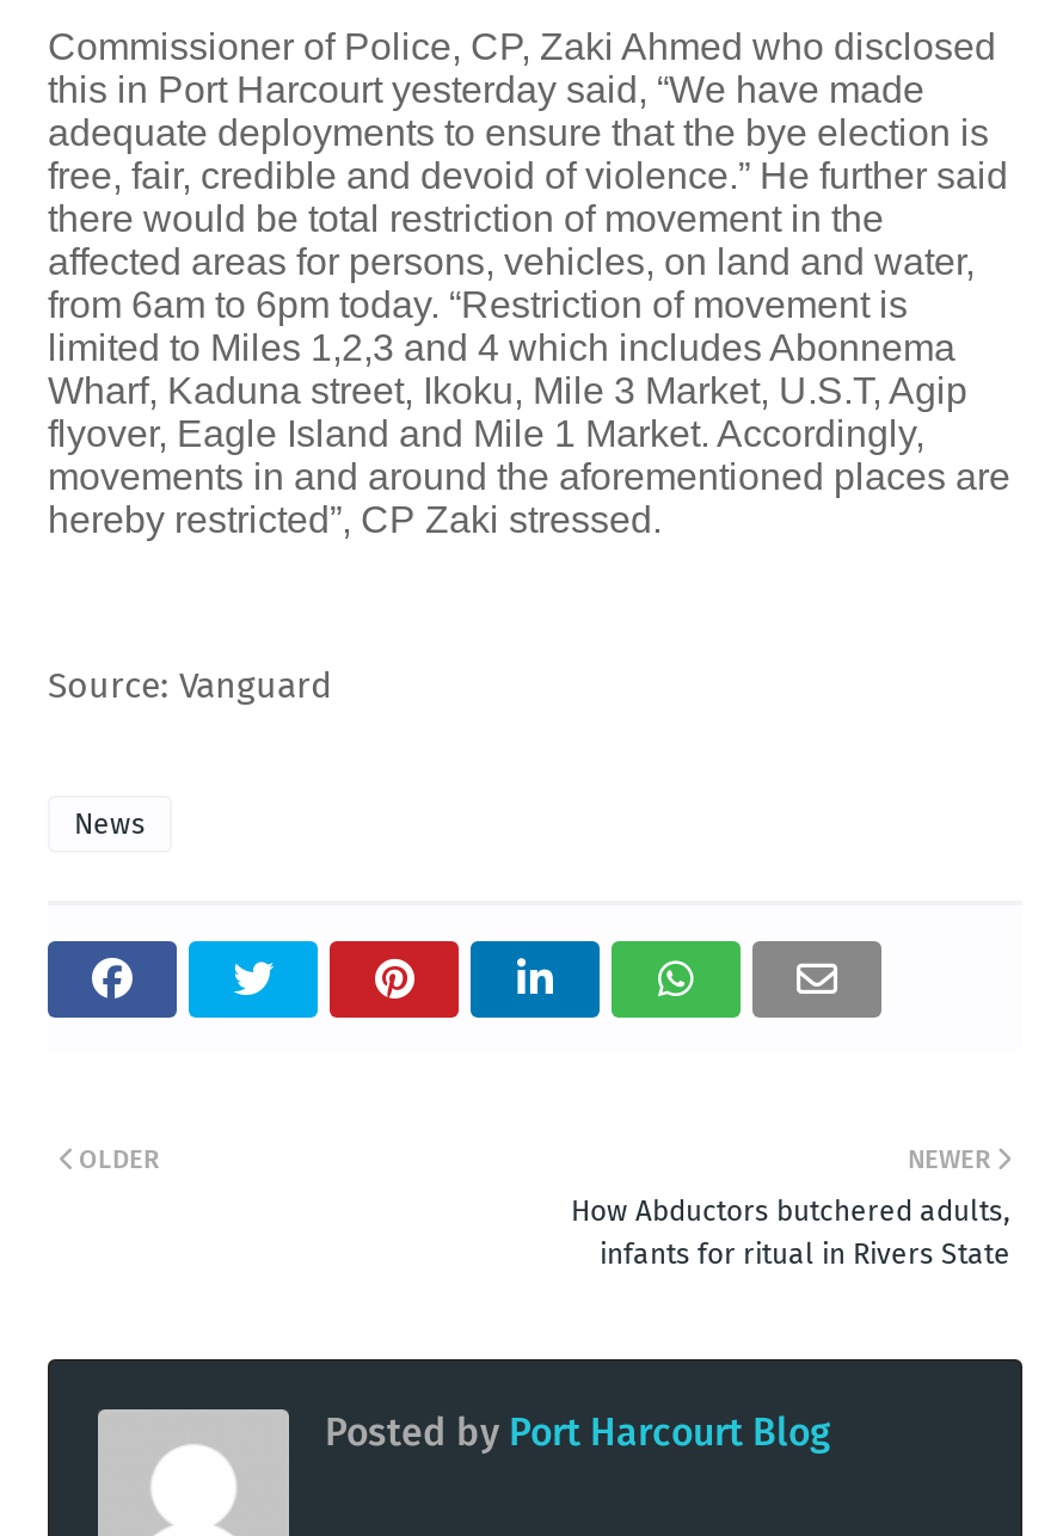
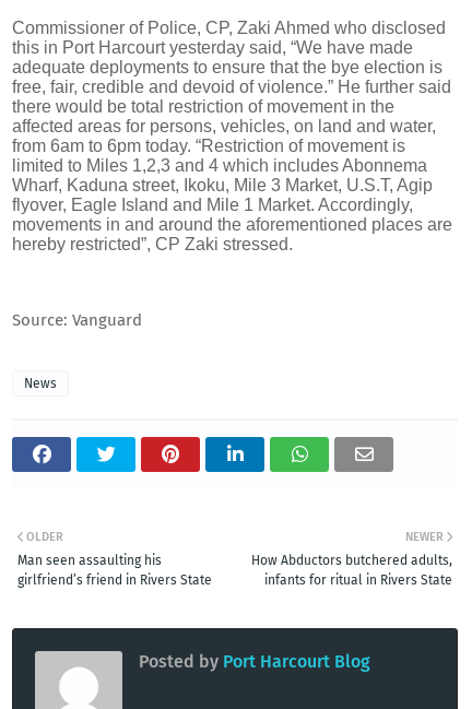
+ Man seen assaulting his
+ girlfriend’s friend in Rivers State
